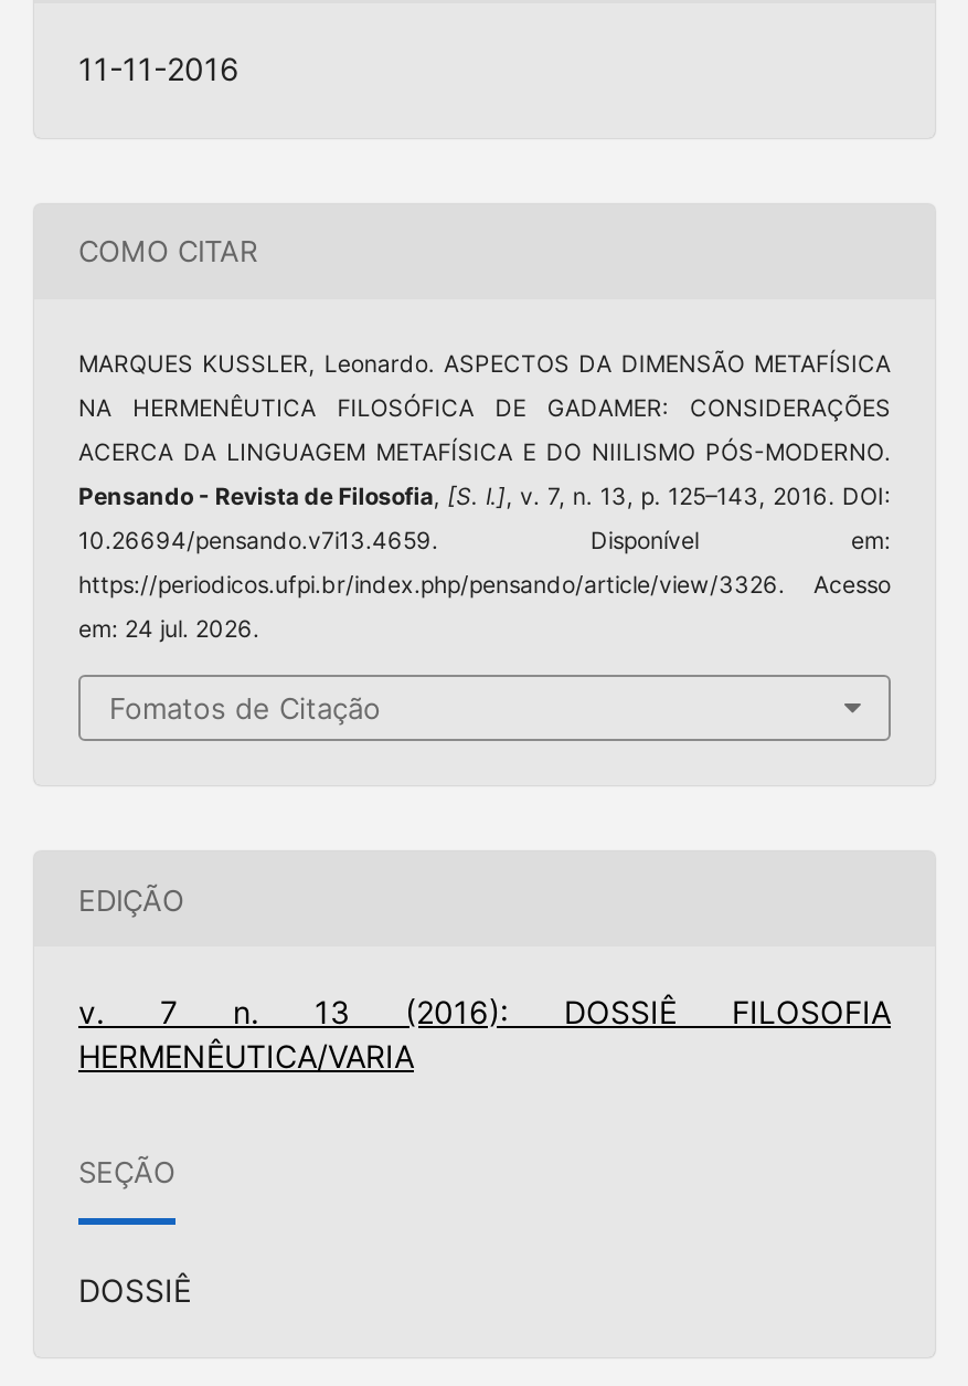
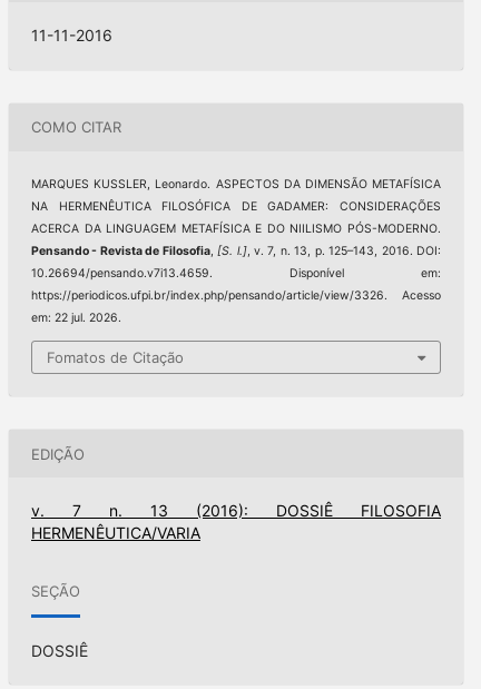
- em: 24 jul. 2026.
+ em: 22 jul. 2026.
